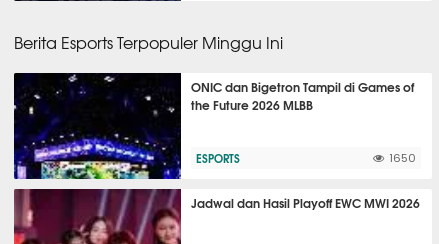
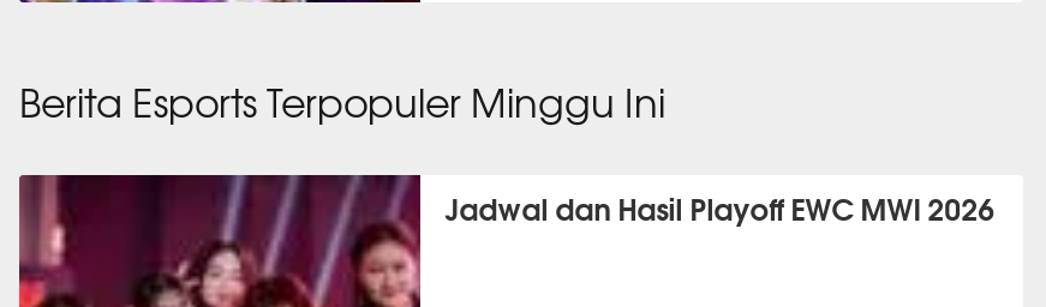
- [image]
- ONIC dan Bigetron Tampil di Games of
- the Future 2026 MLBB
- ESPORTS
- 1650
